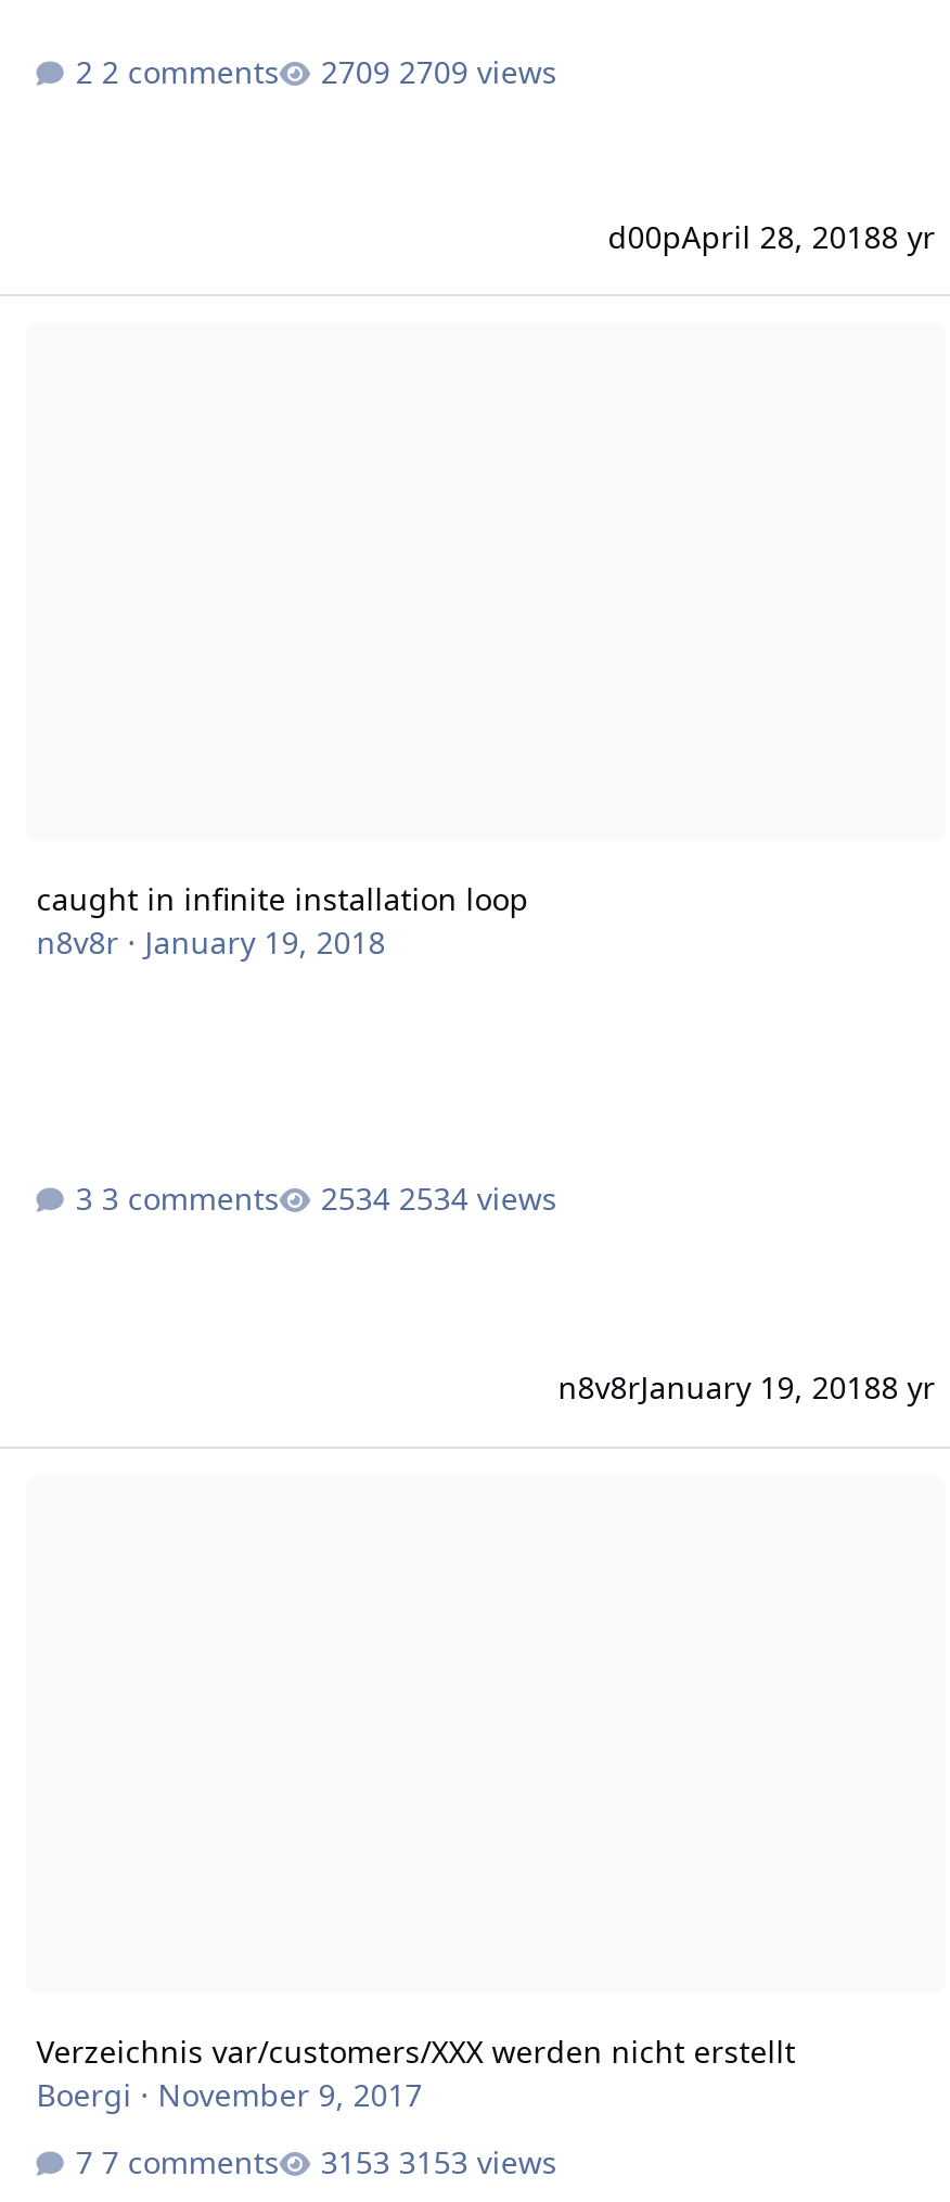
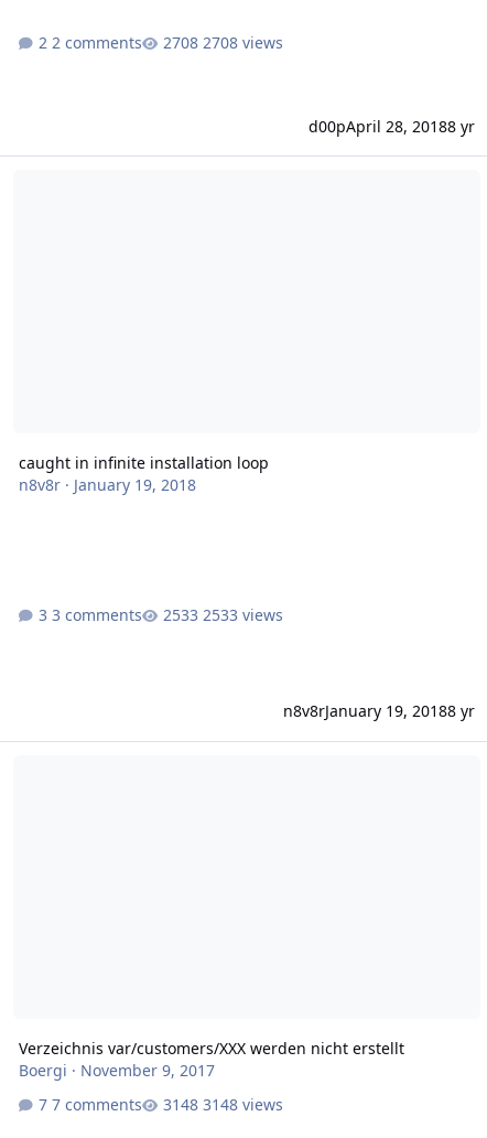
- 2709 views
+ 2708 views

- 2534 views
+ 2533 views

- 3153 views
+ 3148 views
